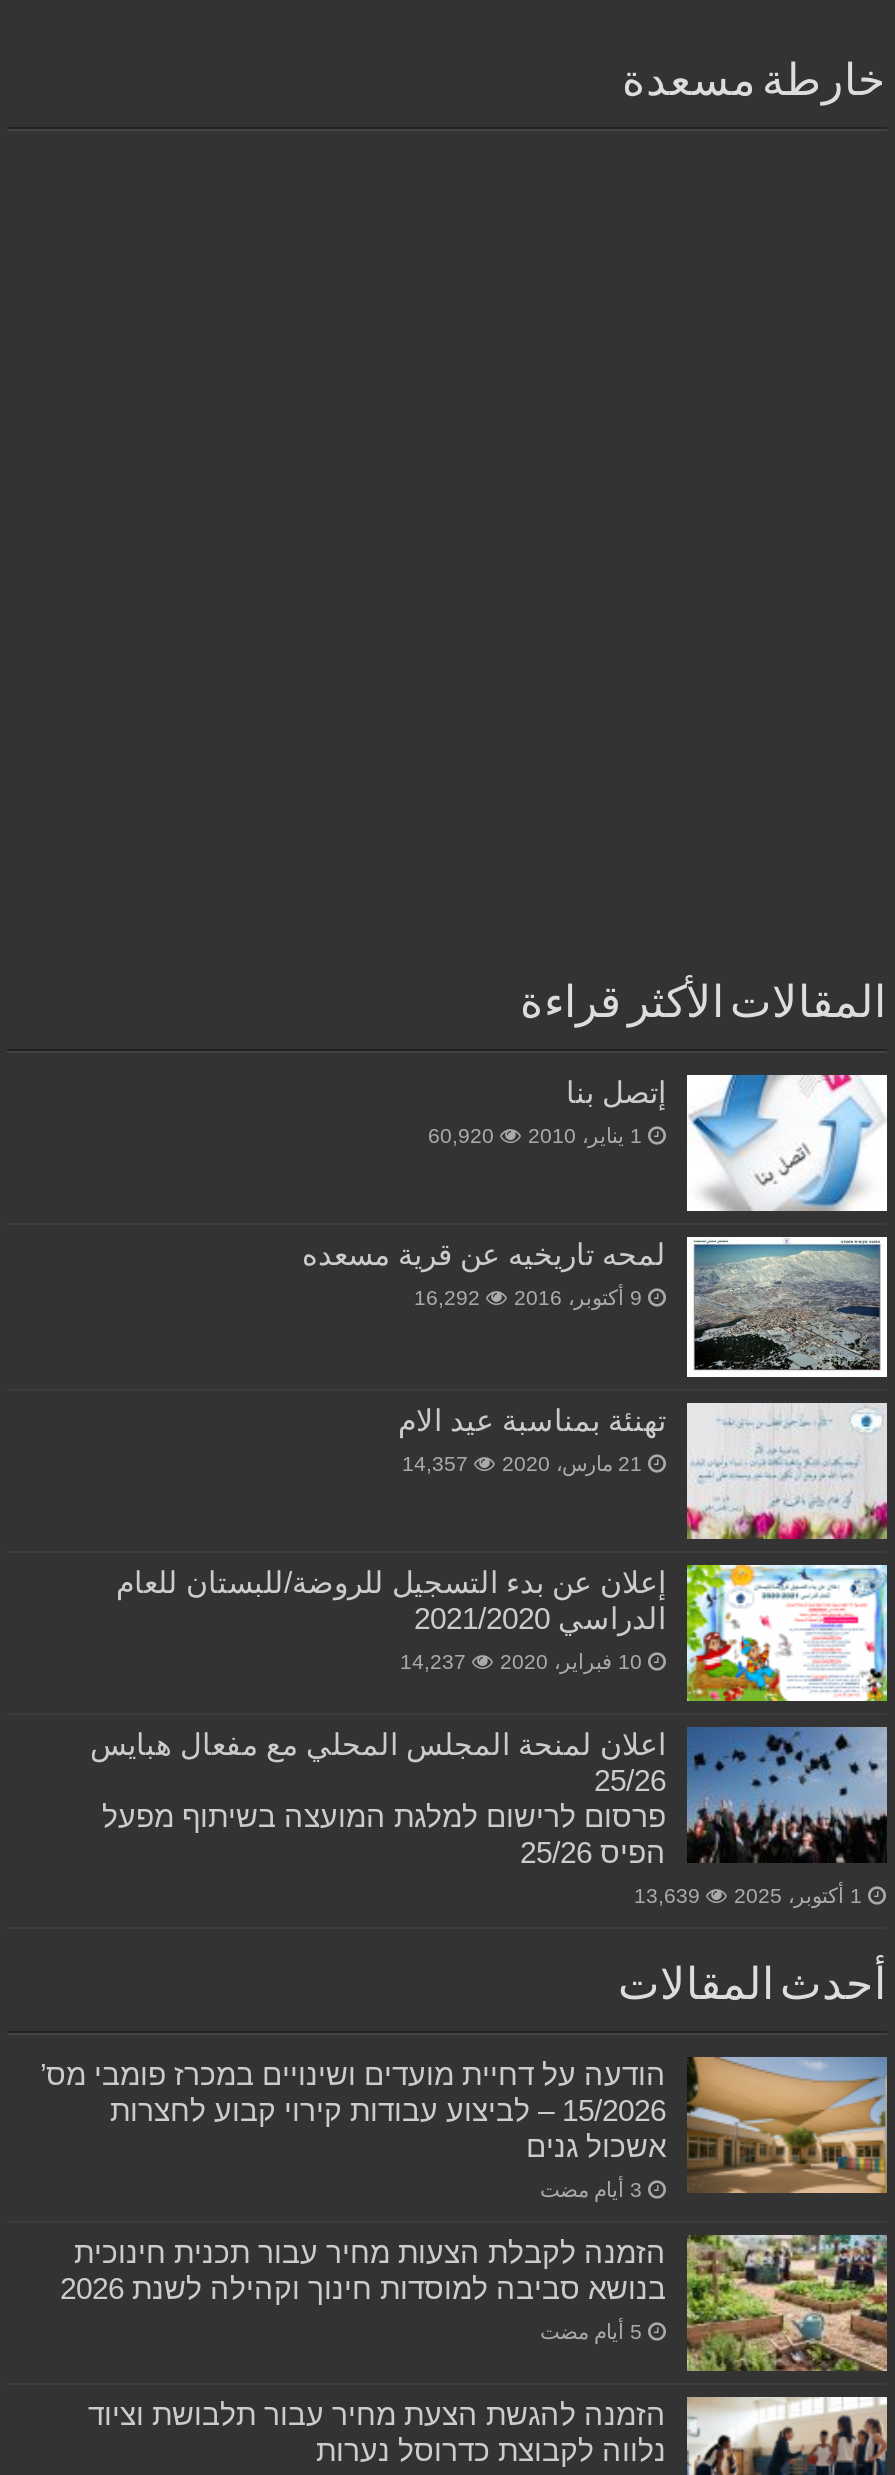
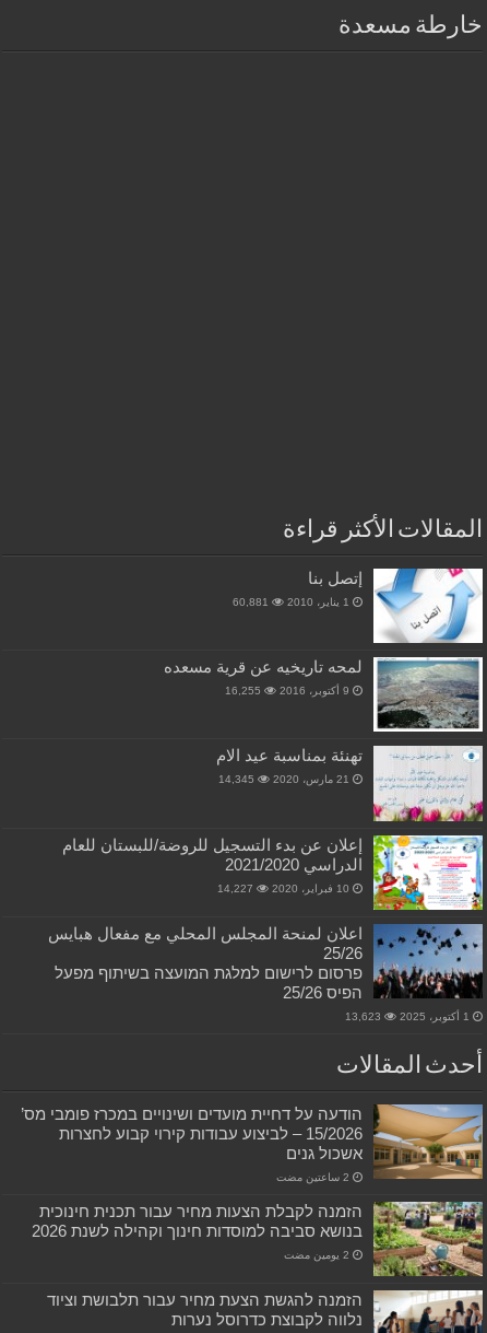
- 60,920
+ 60,881

- 16,292
+ 16,255

- 14,357
+ 14,345

- 14,237
+ 14,227

- 13,639
+ 13,623
